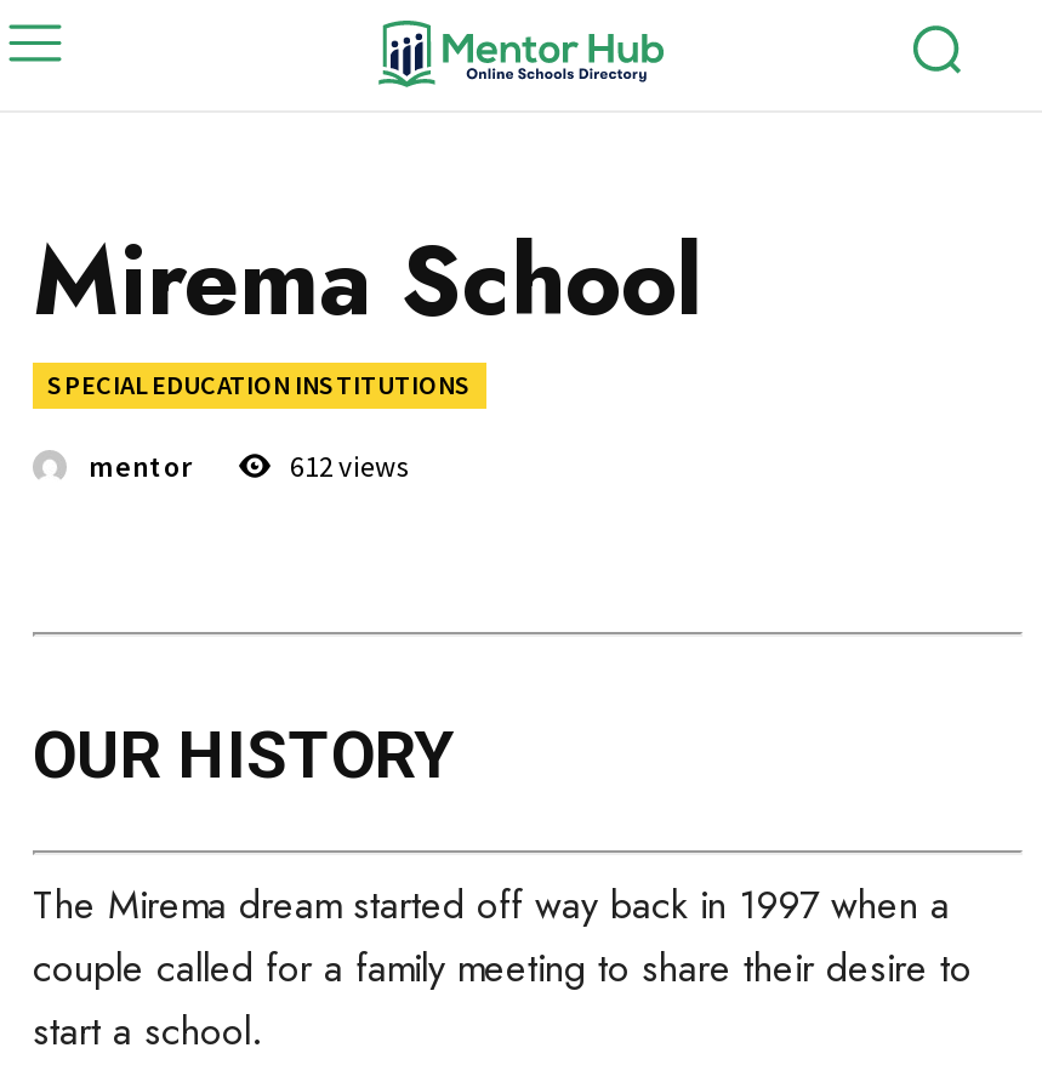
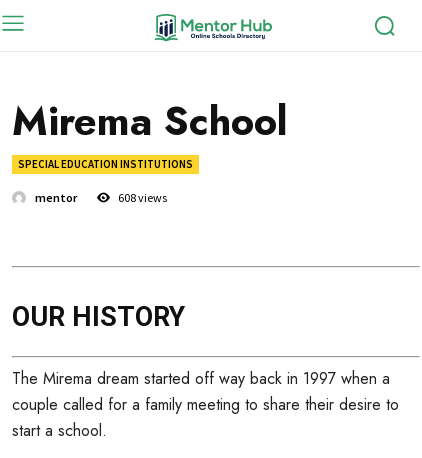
- 612 views
+ 608 views
